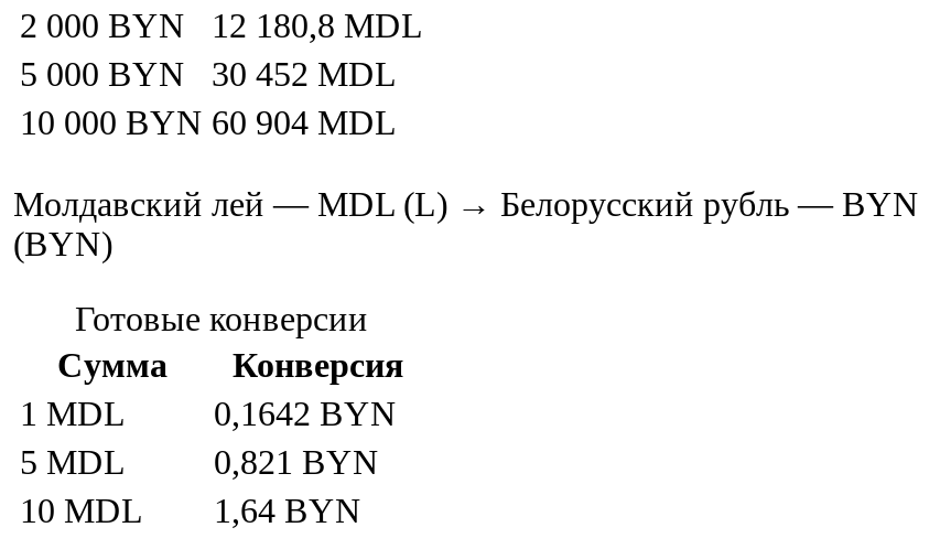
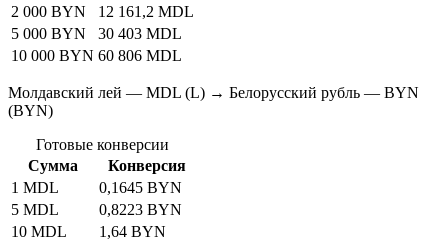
- 2 000 BYN 12 180,8 MDL
+ 2 000 BYN 12 161,2 MDL

- 5 000 BYN 30 452 MDL
+ 5 000 BYN 30 403 MDL

- 10 000 BYN 60 904 MDL
+ 10 000 BYN 60 806 MDL

- 0,1642 BYN
+ 0,1645 BYN

- 0,821 BYN
+ 0,8223 BYN
